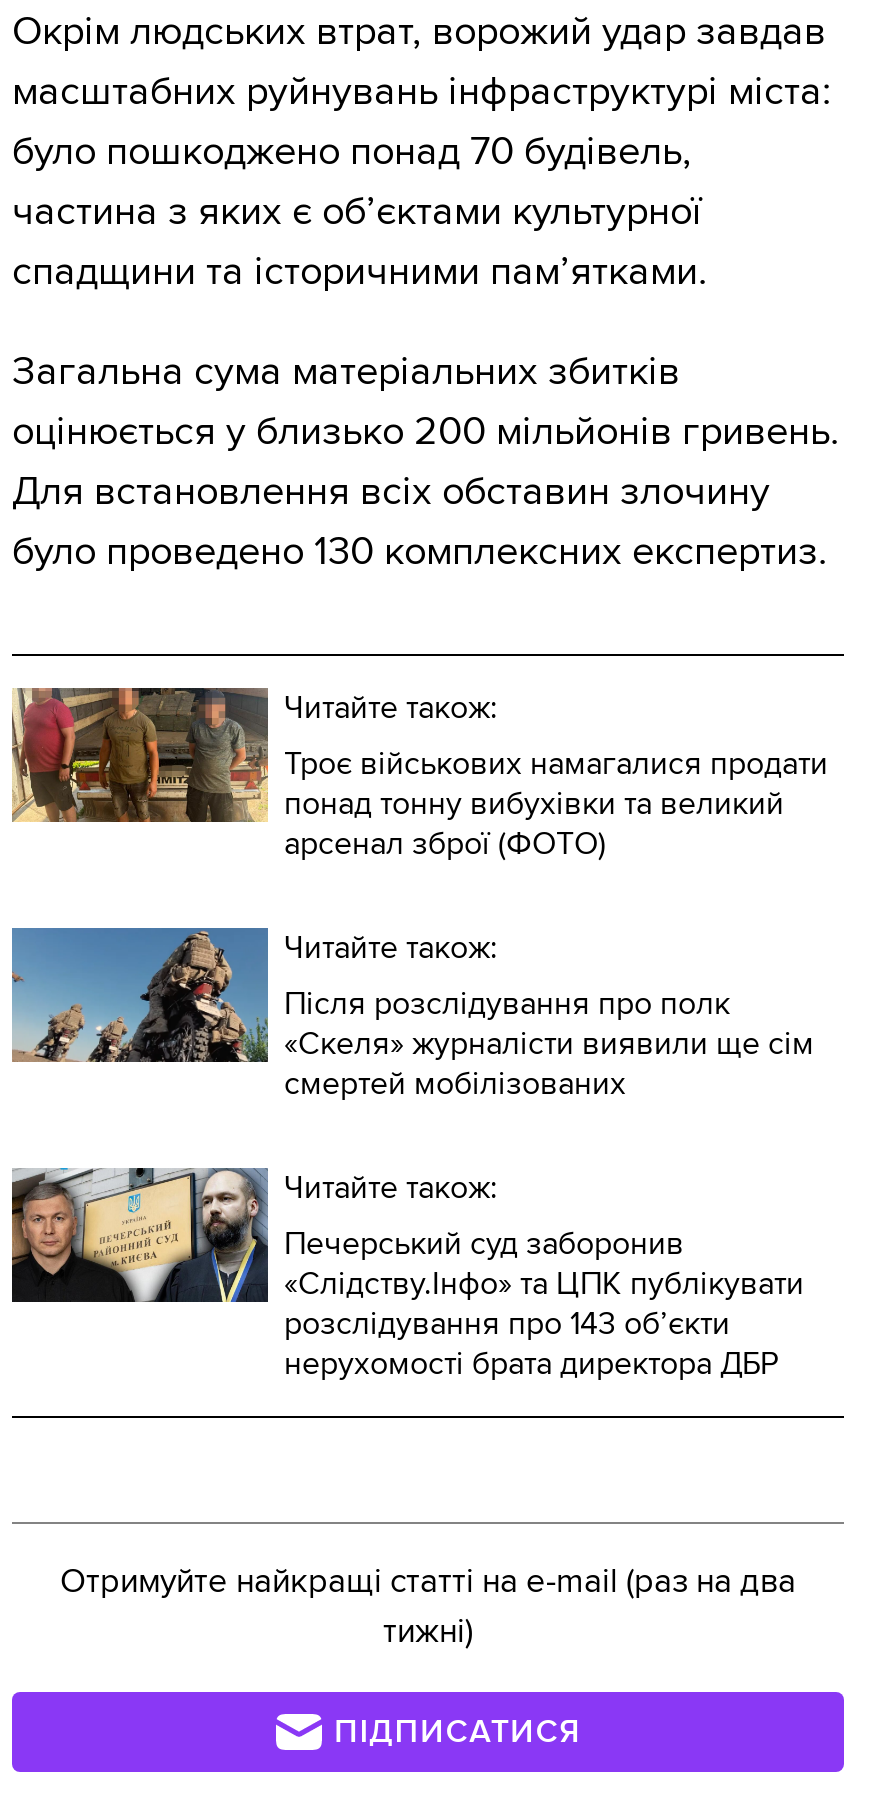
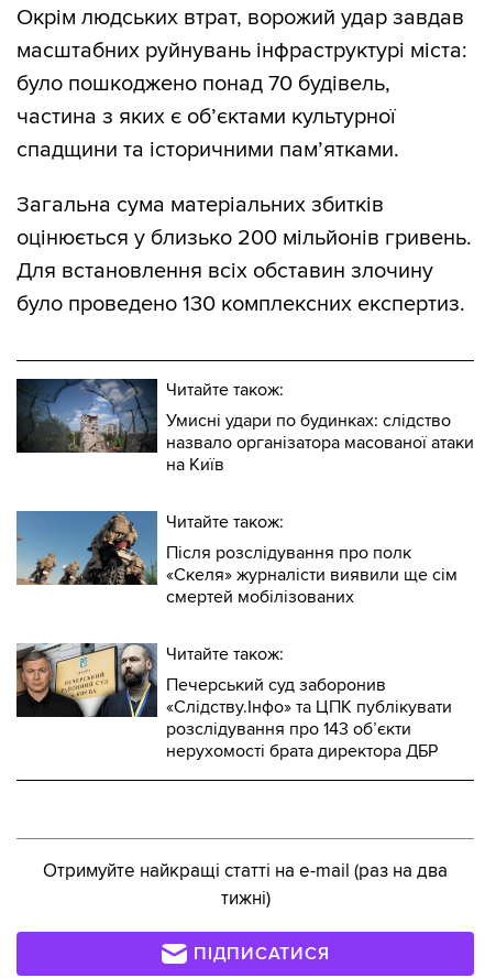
- [image]
- Троє військових намагалися продати
- понад тонну вибухівки та великий
- арсенал зброї (ФОТО)
+ [image]
+ Умисні удари по будинках: слідство
+ назвало організатора масованої атаки
+ на Київ
